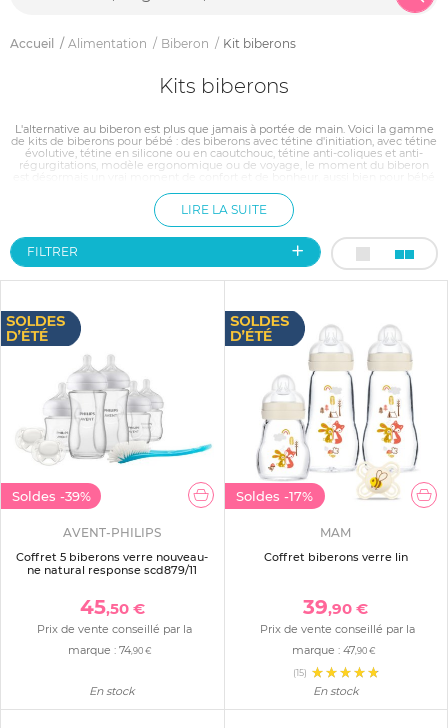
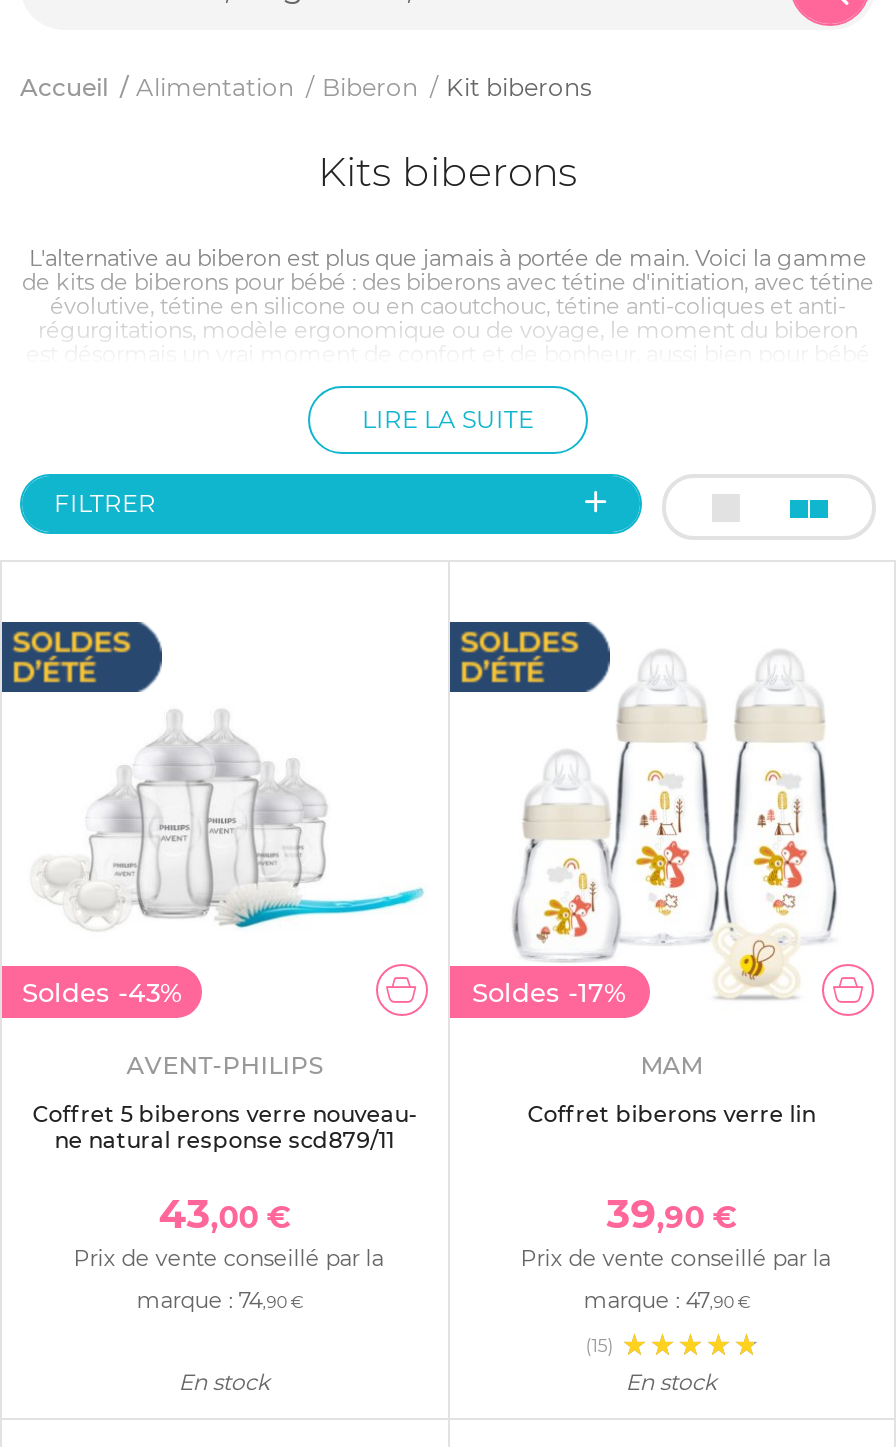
- Soldes -39%
+ Soldes -43%

- 45,50 €
+ 43,00 €
